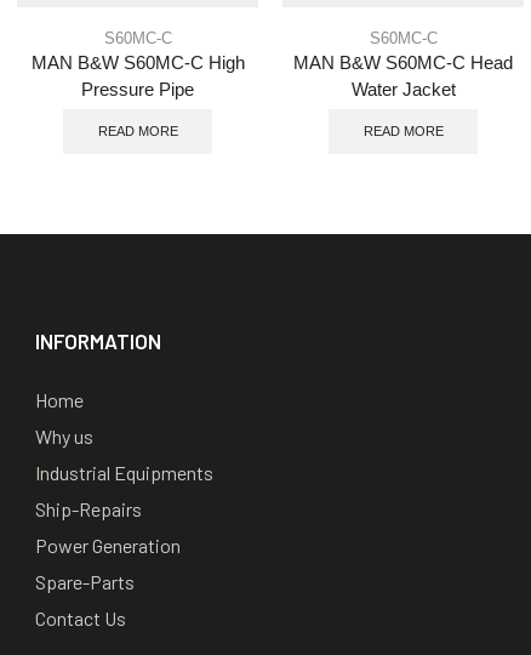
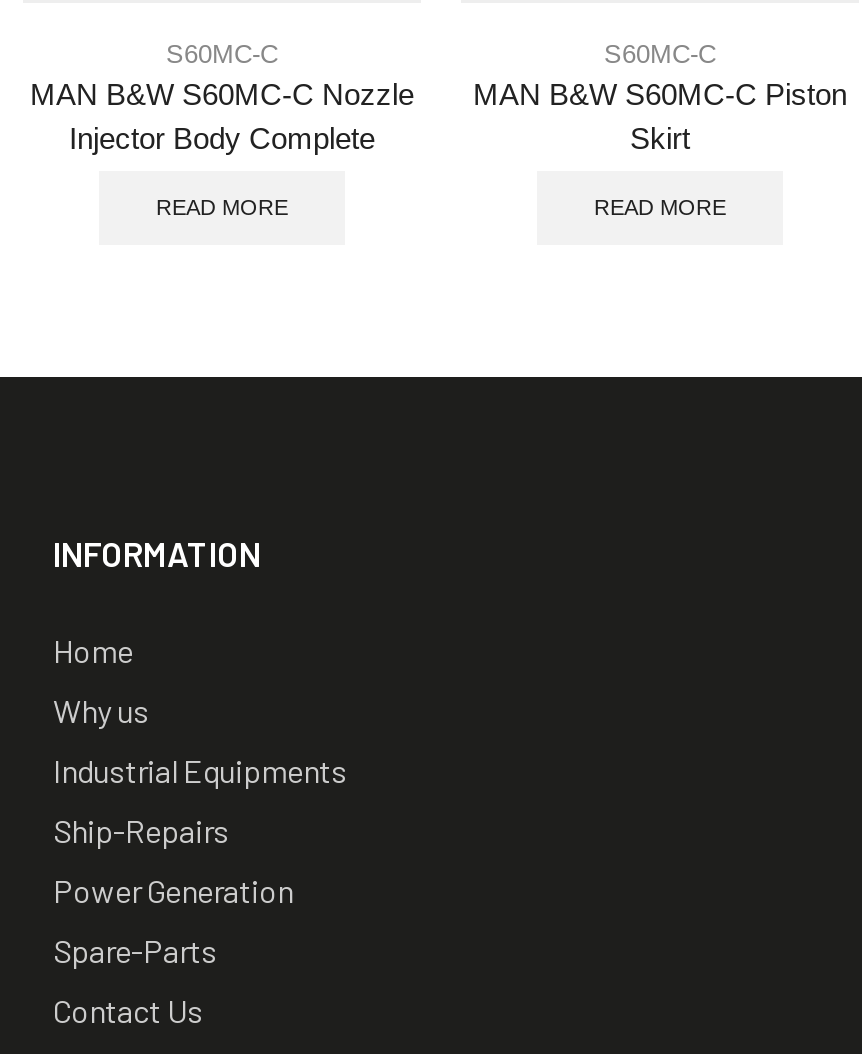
- MAN B&W S60MC-C High
- Pressure Pipe
+ MAN B&W S60MC-C Nozzle
+ Injector Body Complete

- MAN B&W S60MC-C Head
- Water Jacket
+ MAN B&W S60MC-C Piston
+ Skirt
